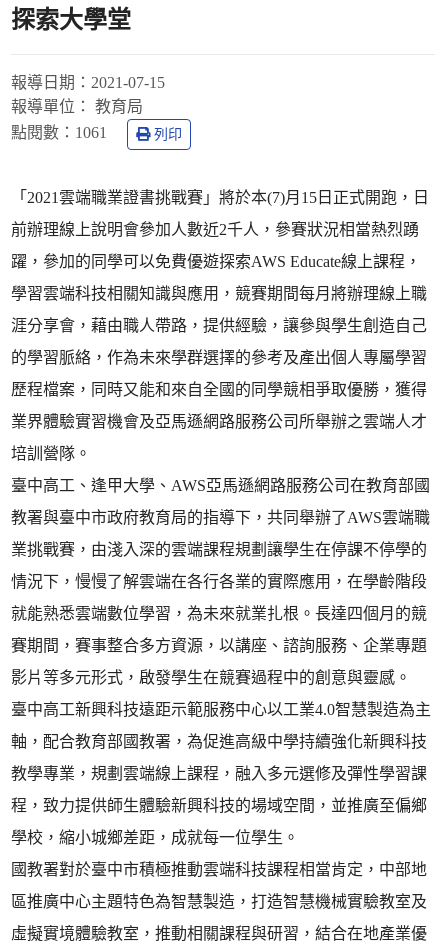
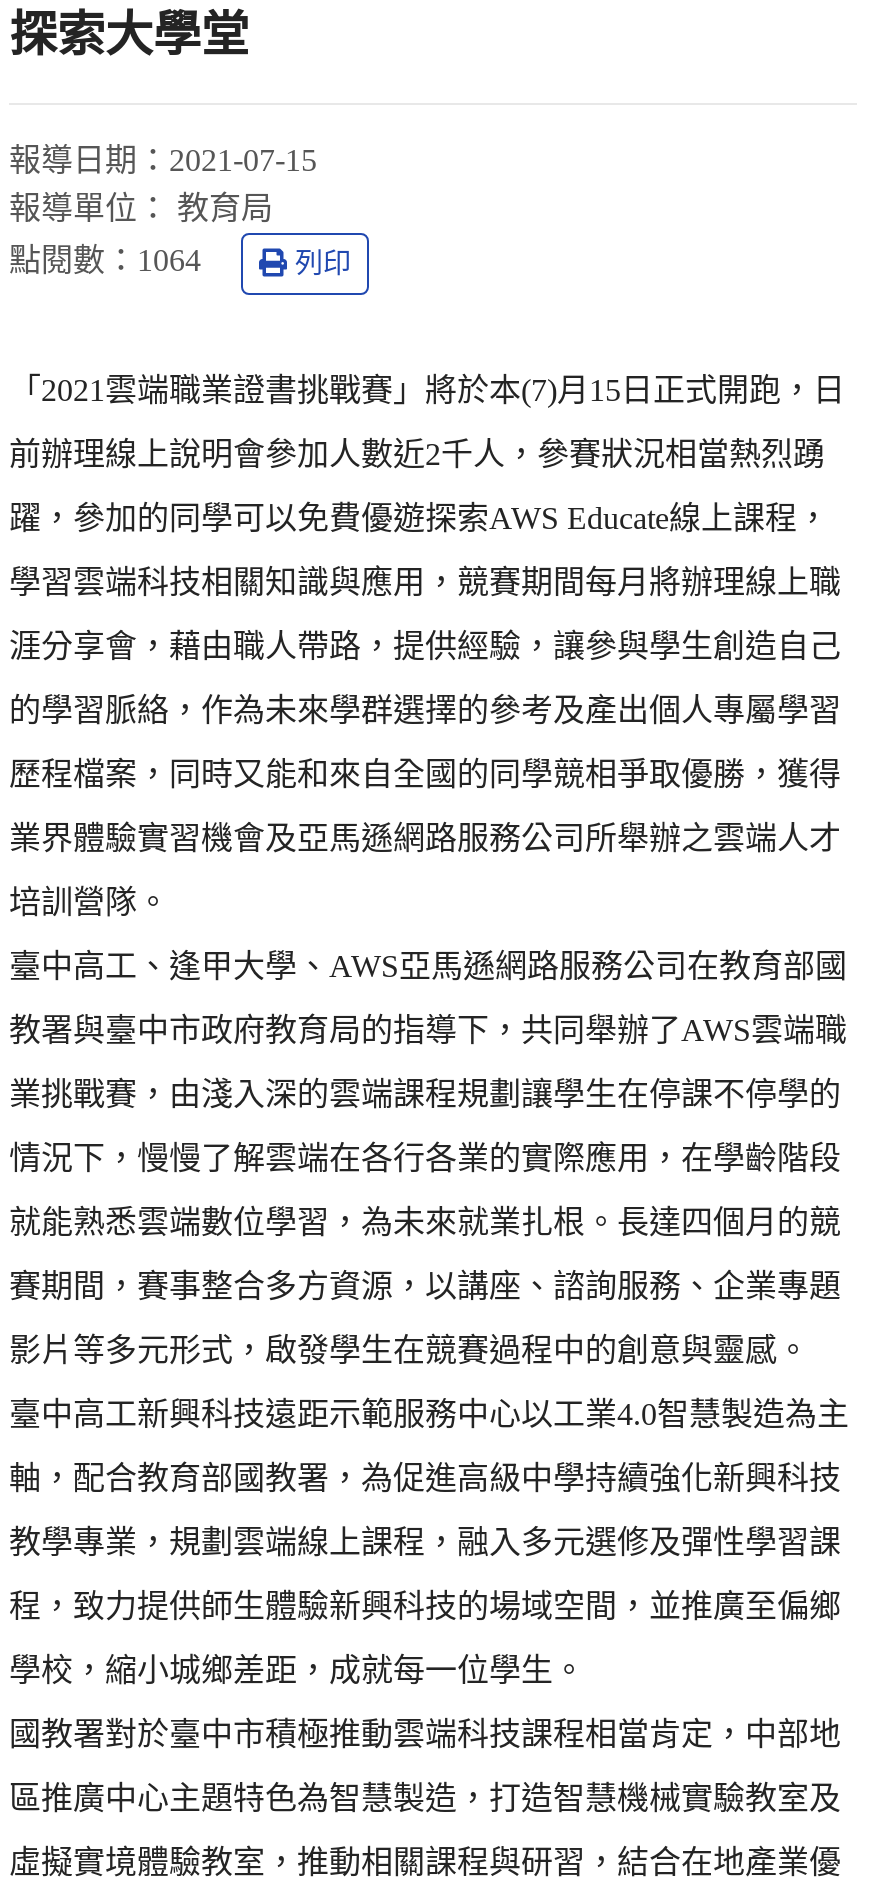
- 點閱數：1061
+ 點閱數：1064
